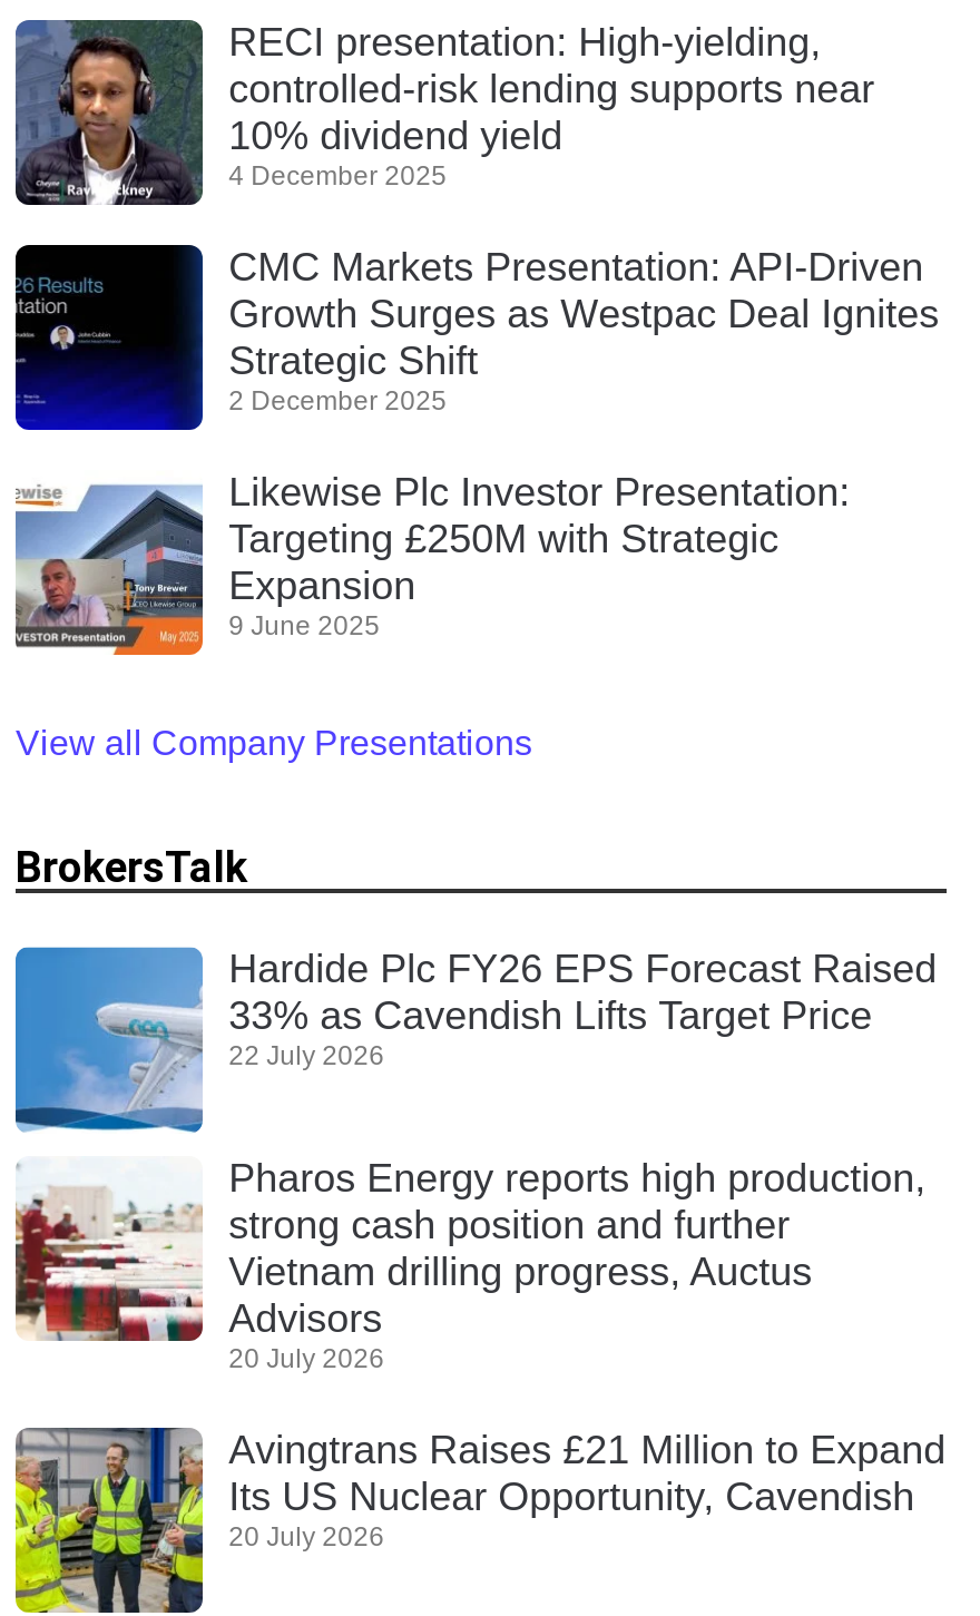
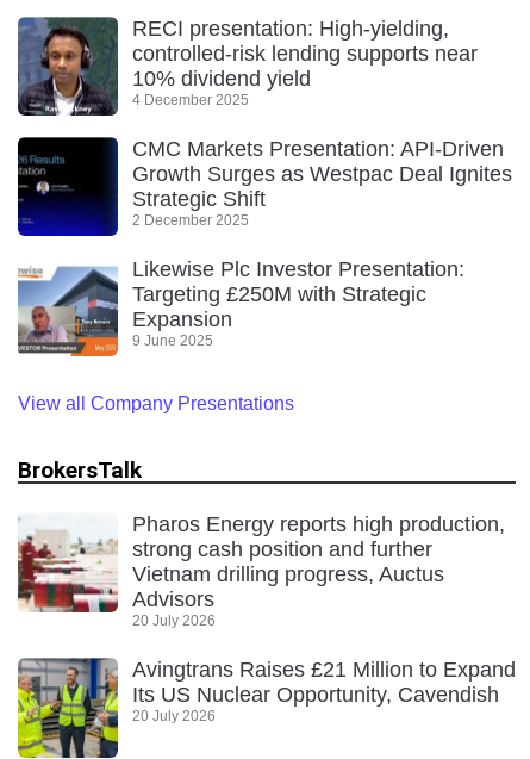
- [image]
- Hardide Plc FY26 EPS Forecast Raised
- 33% as Cavendish Lifts Target Price
- 22 July 2026
